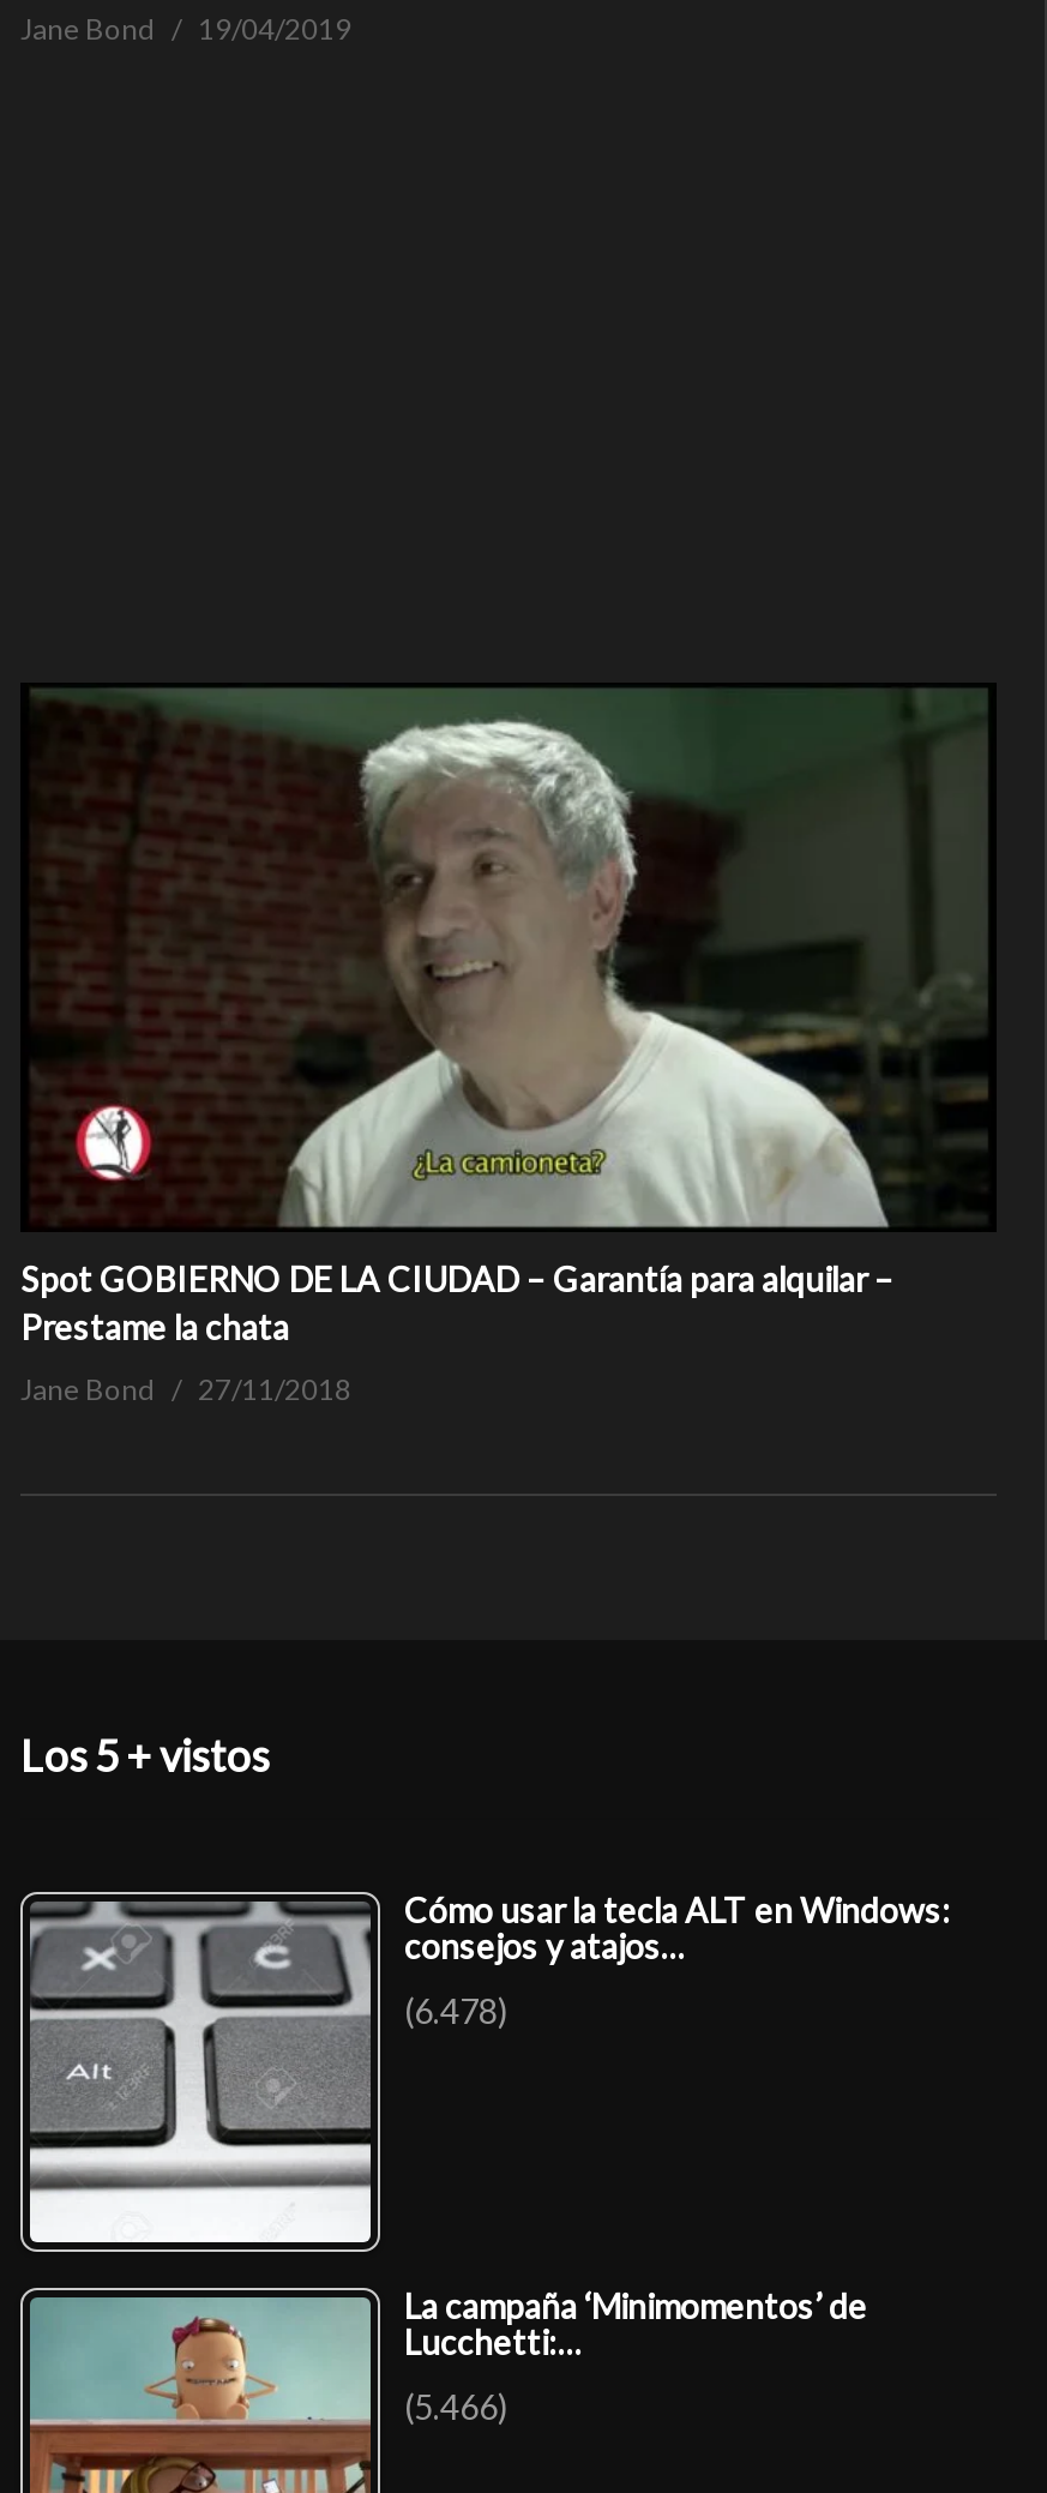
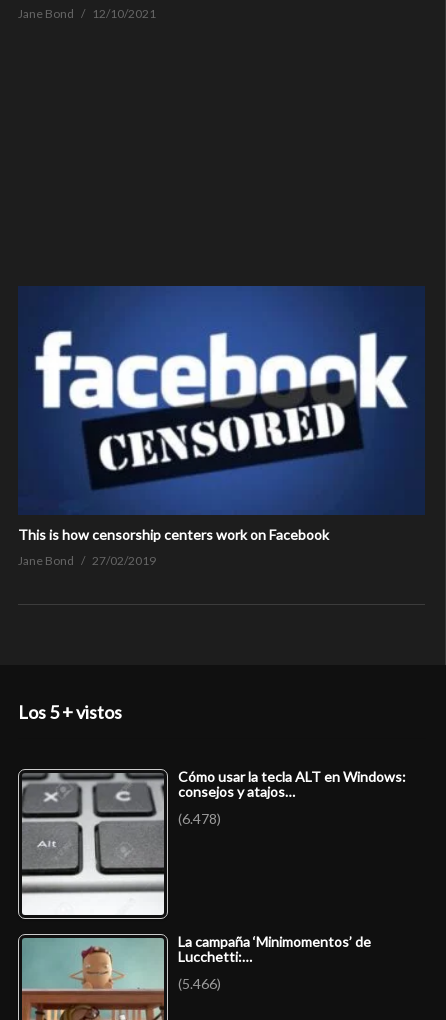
- Jane Bond 19/04/2019
+ Jane Bond 12/10/2021

- [image]
- Spot GOBIERNO DE LA CIUDAD – Garantía para alquilar –
- Prestame la chata
+ [image]
+ This is how censorship centers work on Facebook

- Jane Bond 27/11/2018
+ Jane Bond 27/02/2019
